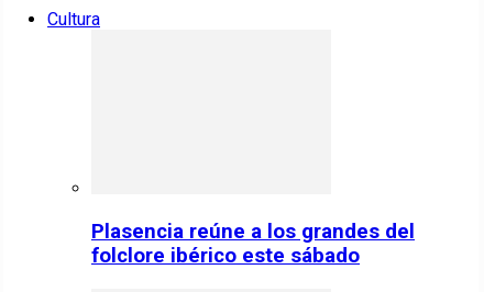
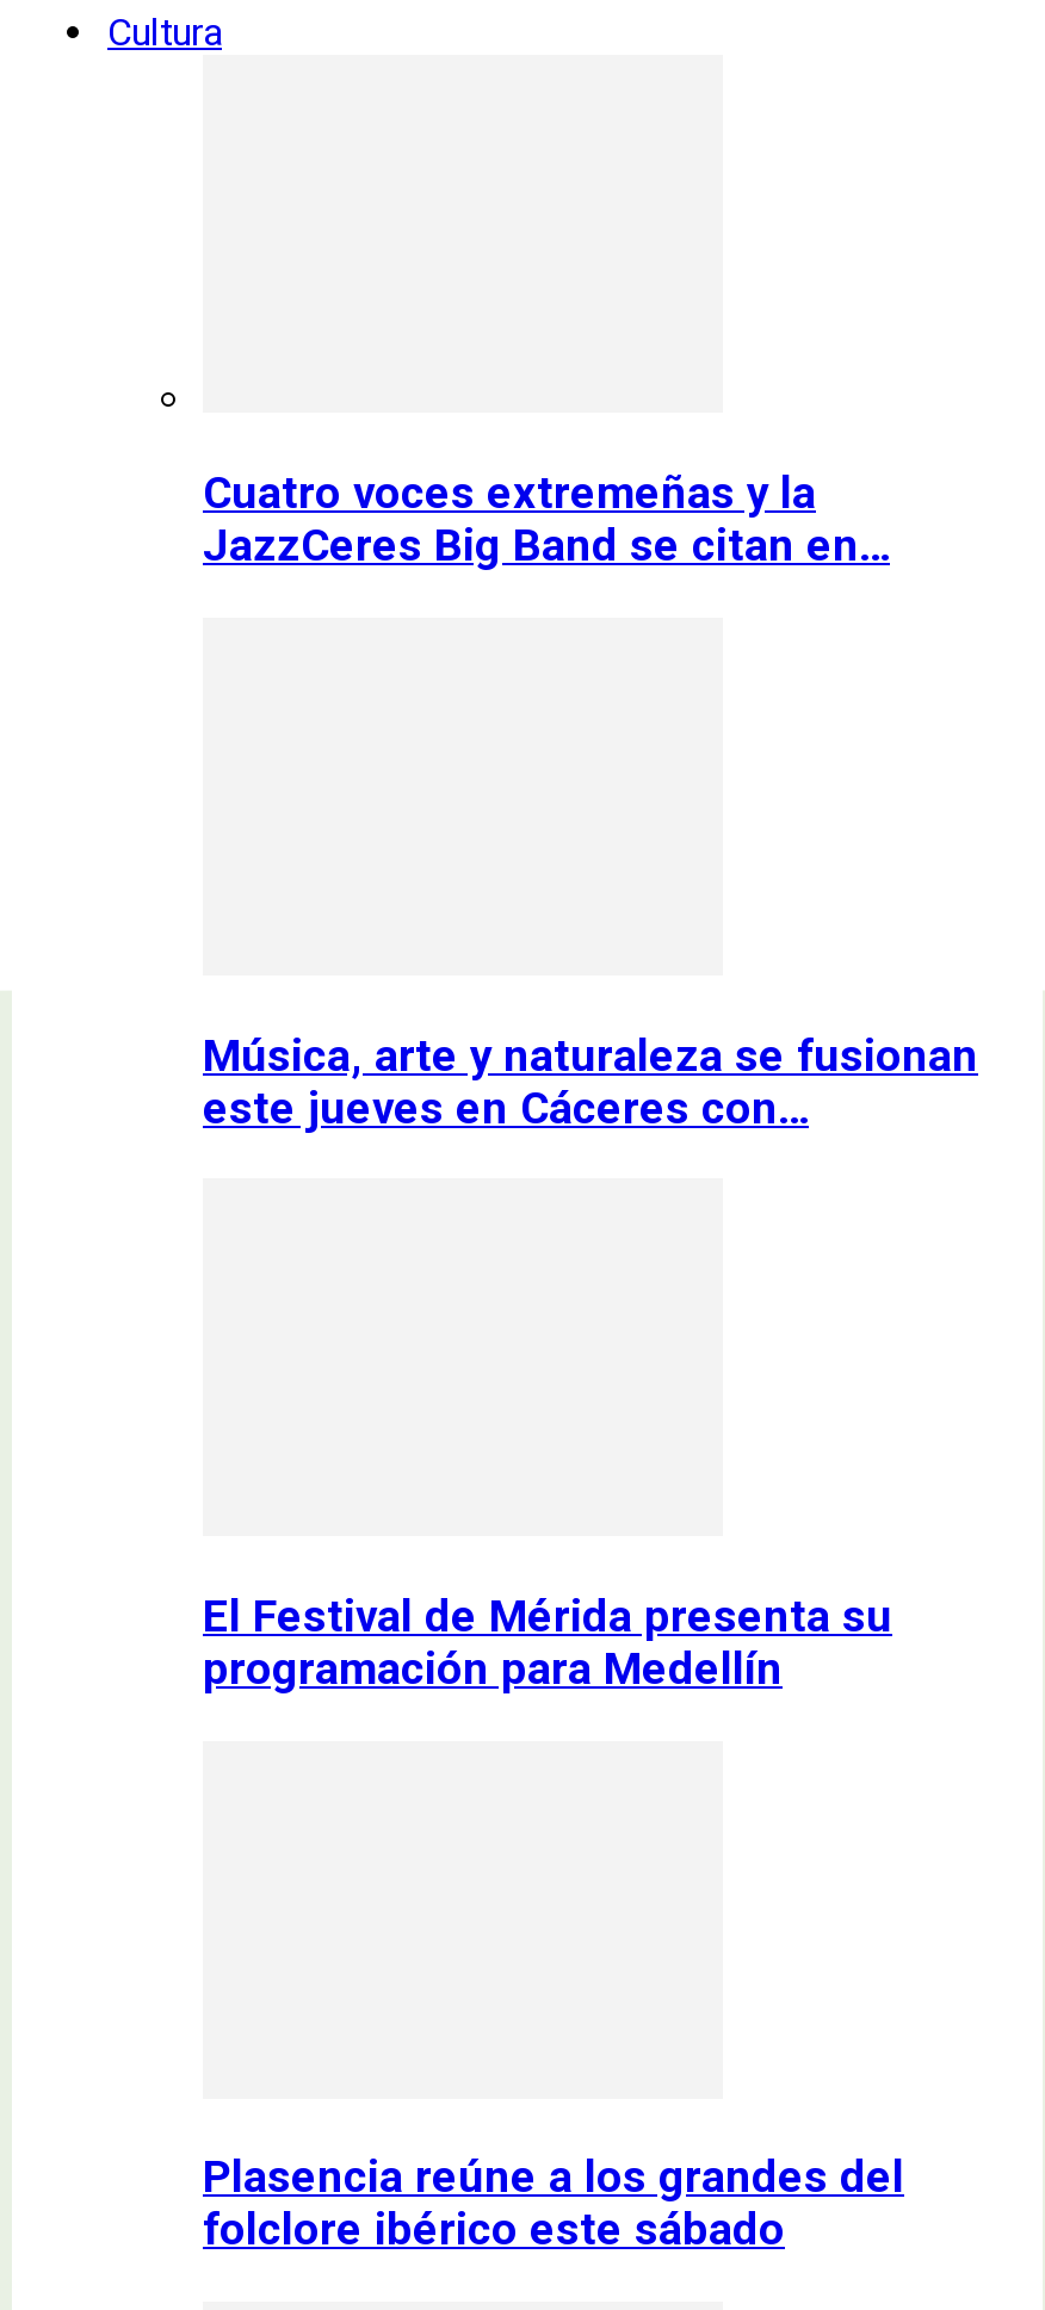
+ Cuatro voces extremeñas y la
+ JazzCeres Big Band se citan en…

+ Música, arte y naturaleza se fusionan
+ este jueves en Cáceres con…

+ El Festival de Mérida presenta su
+ programación para Medellín
